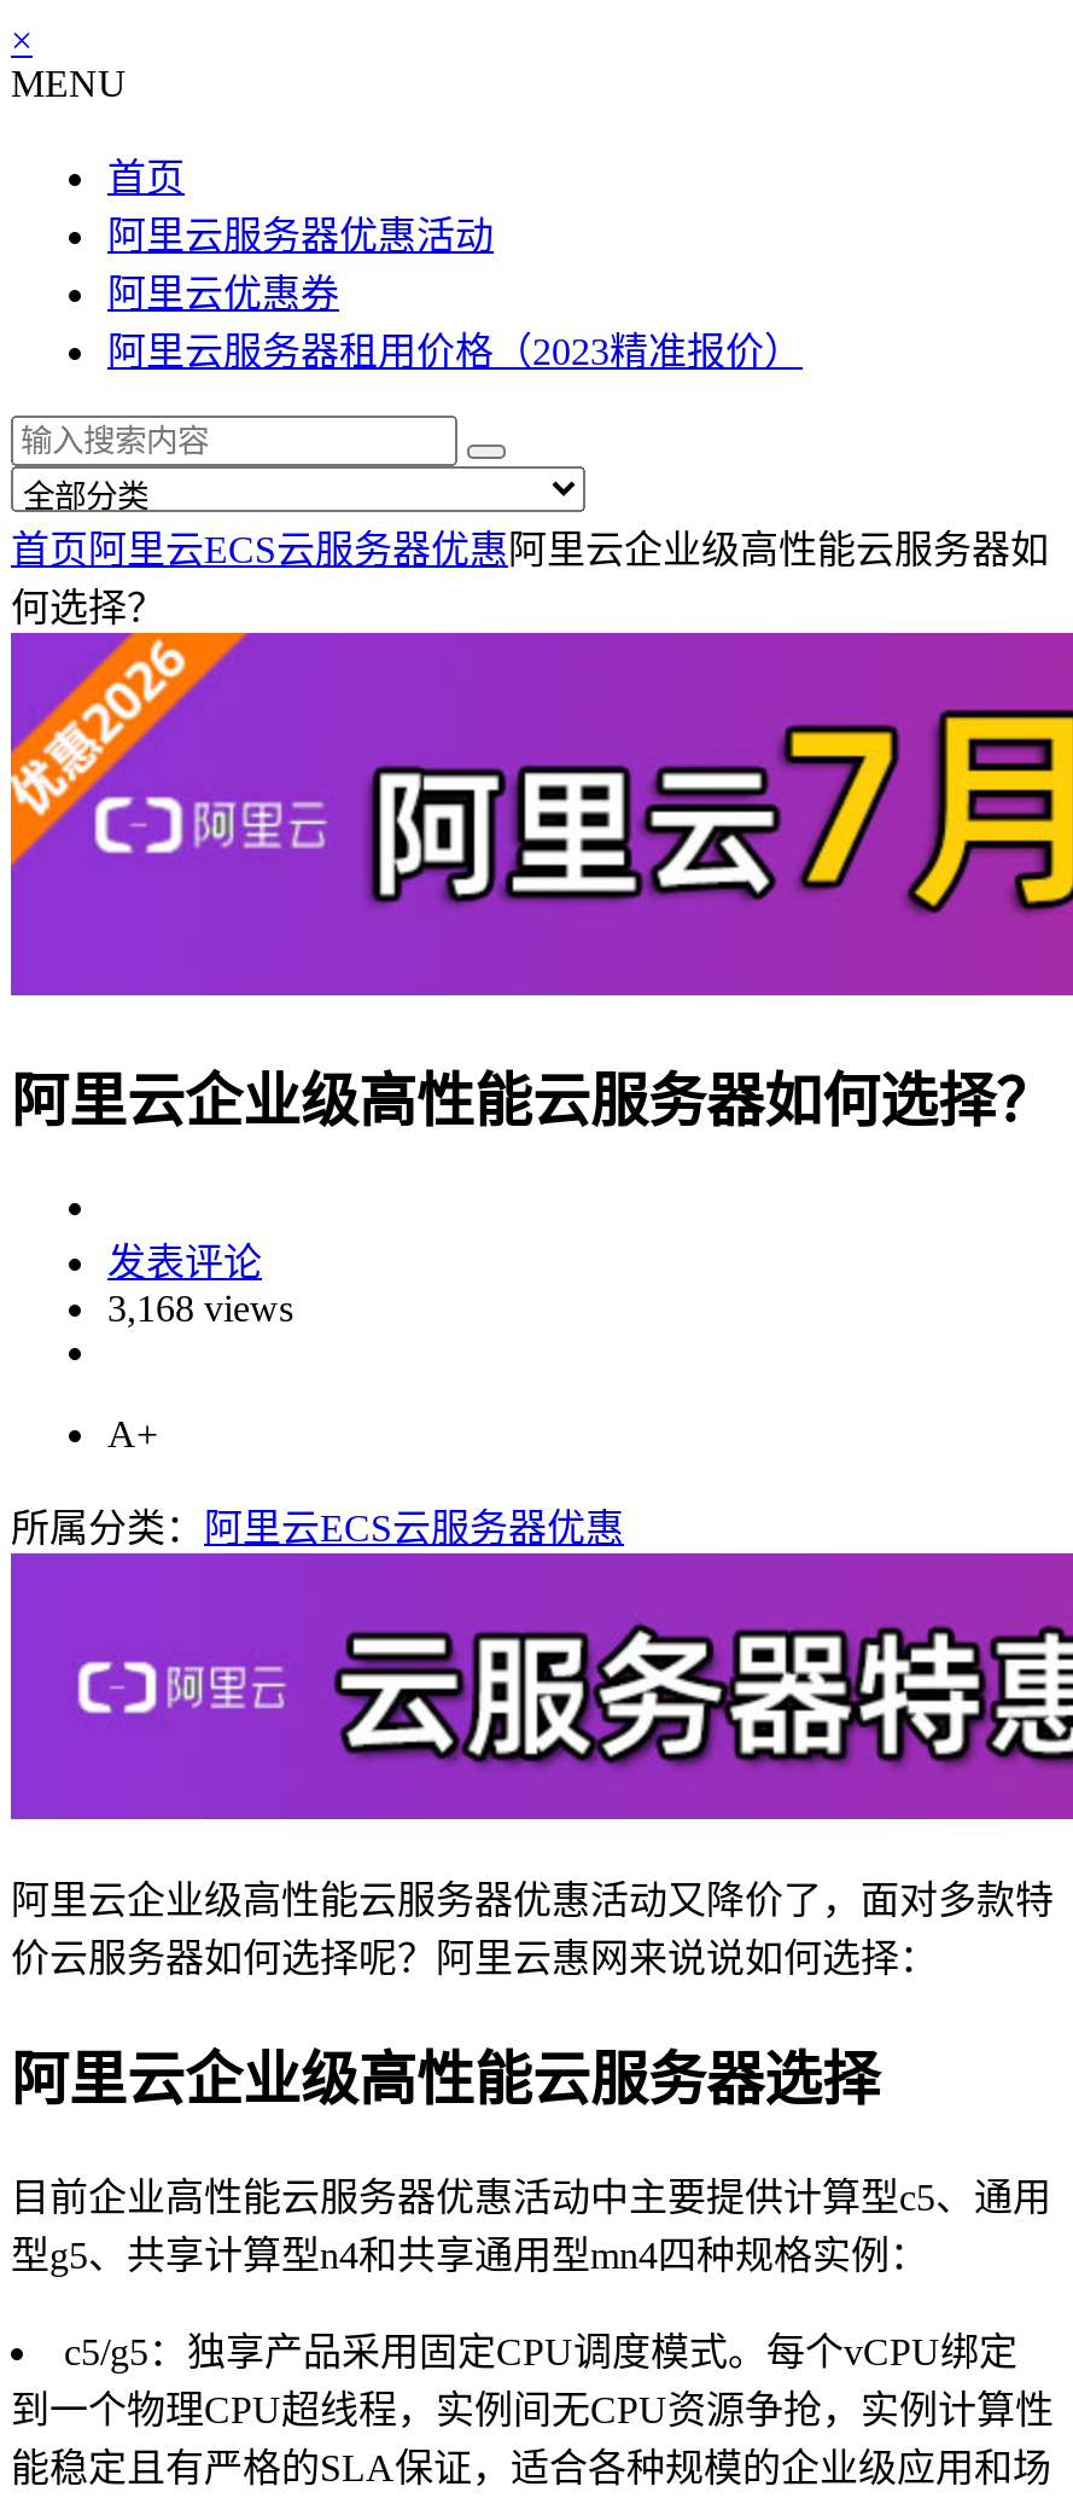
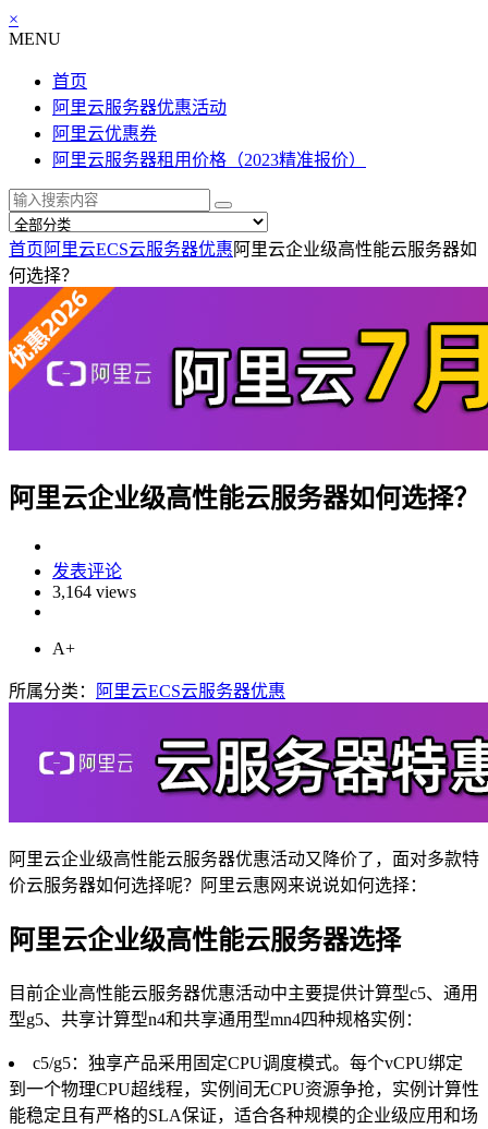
- 3,168 views
+ 3,164 views
